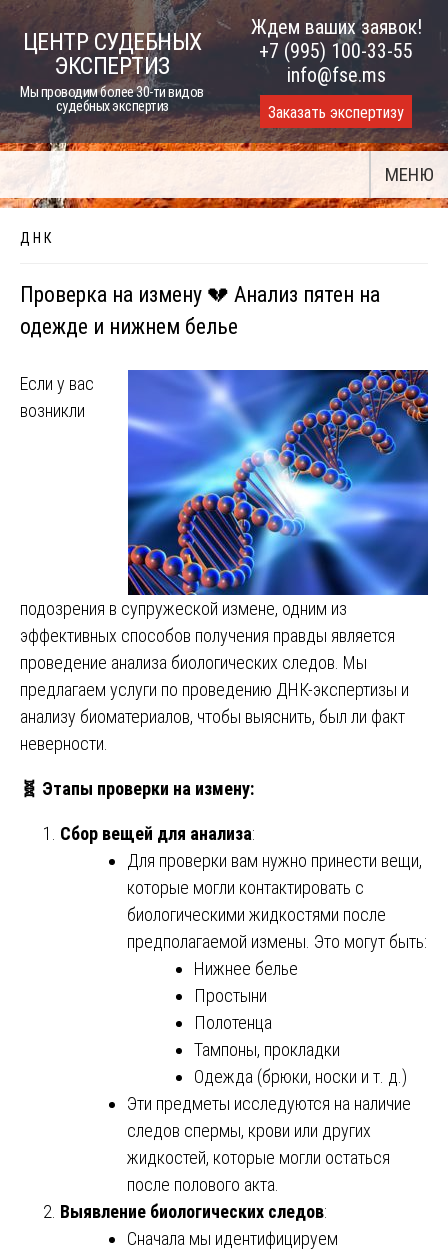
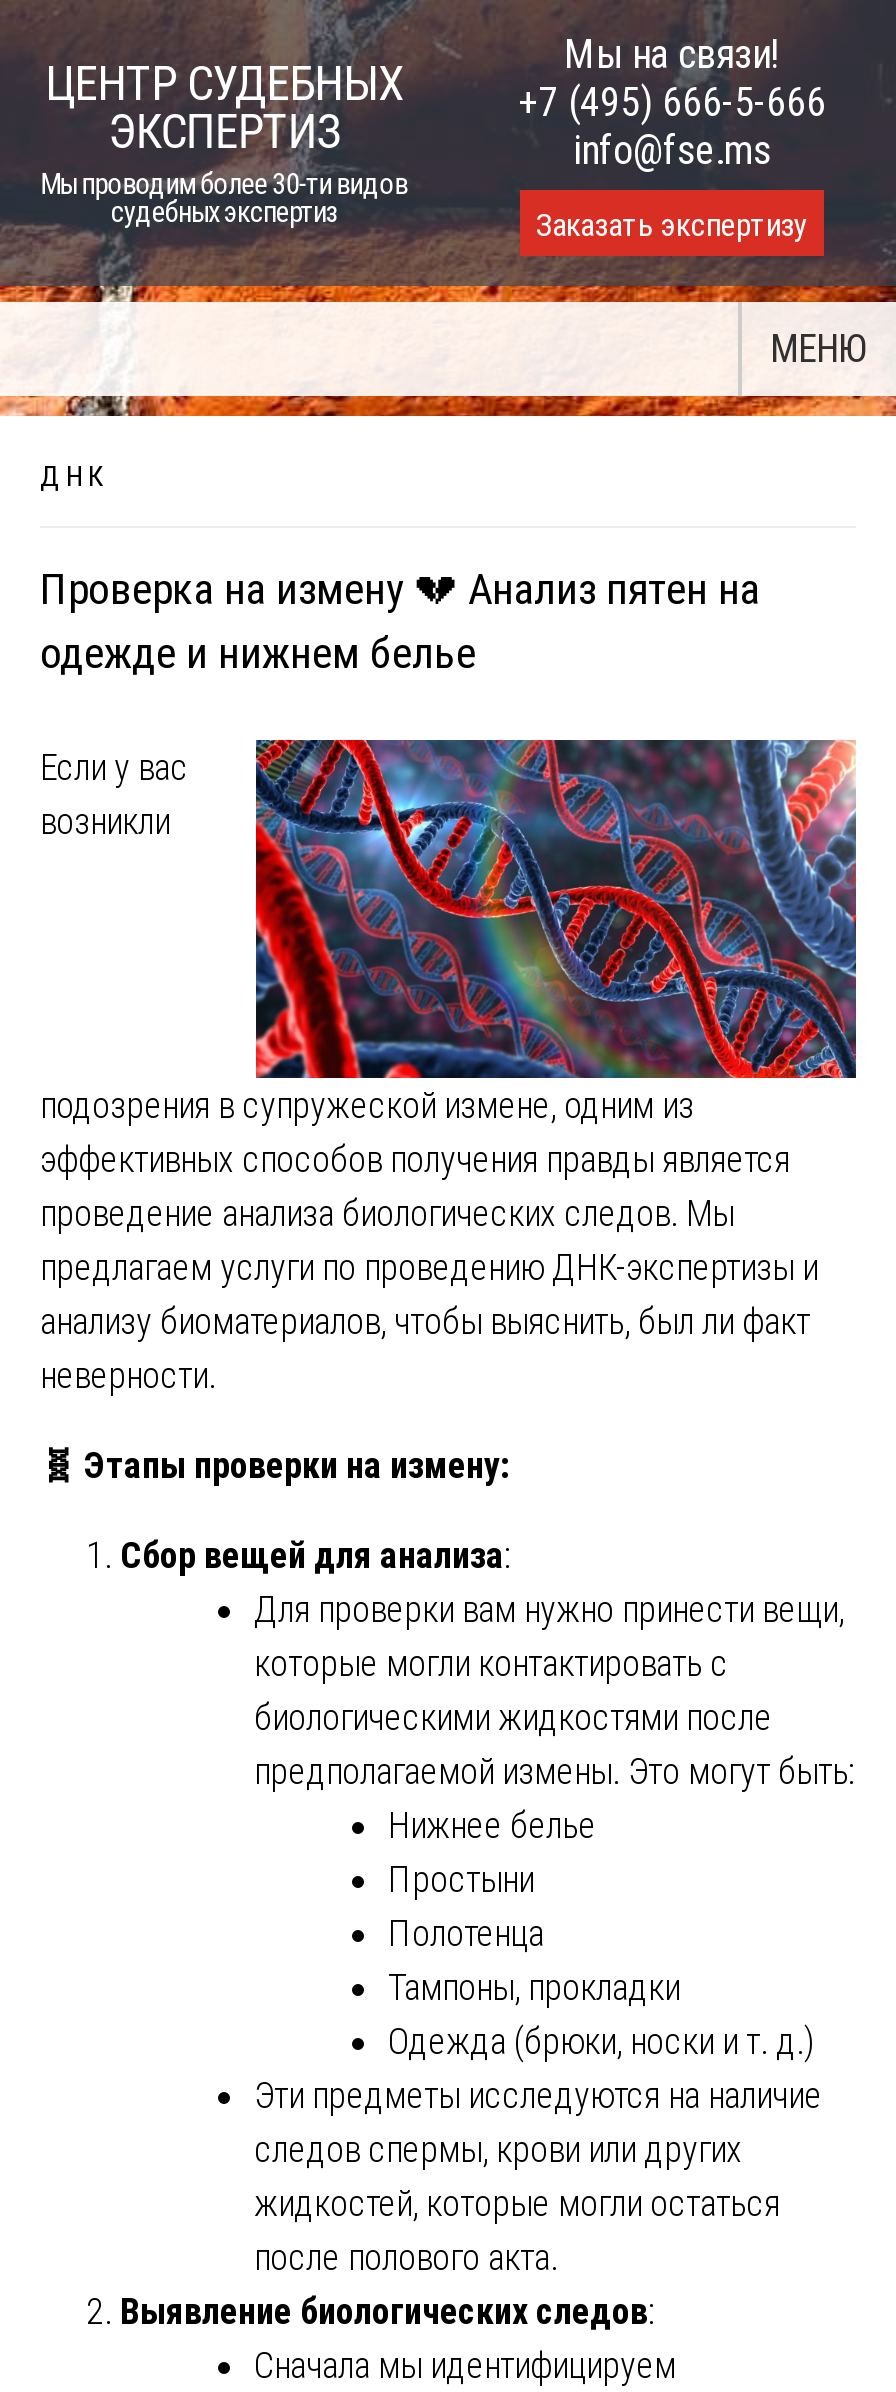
- Ждем ваших заявок!
- +7 (995) 100-33-55
+ Мы на связи!
+ +7 (495) 666-5-666

- [image]
+ [image]
